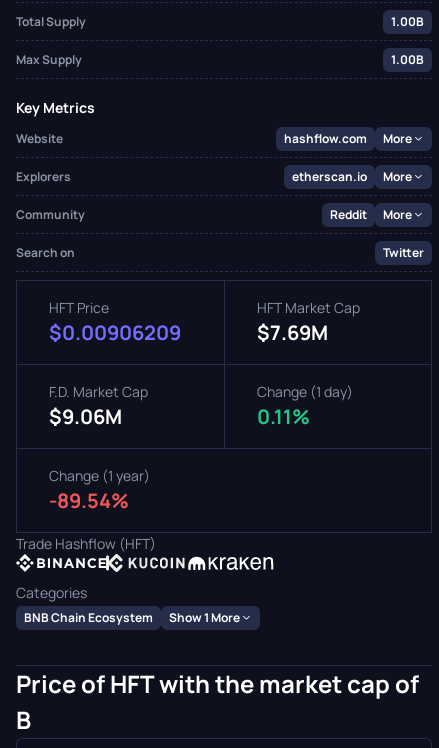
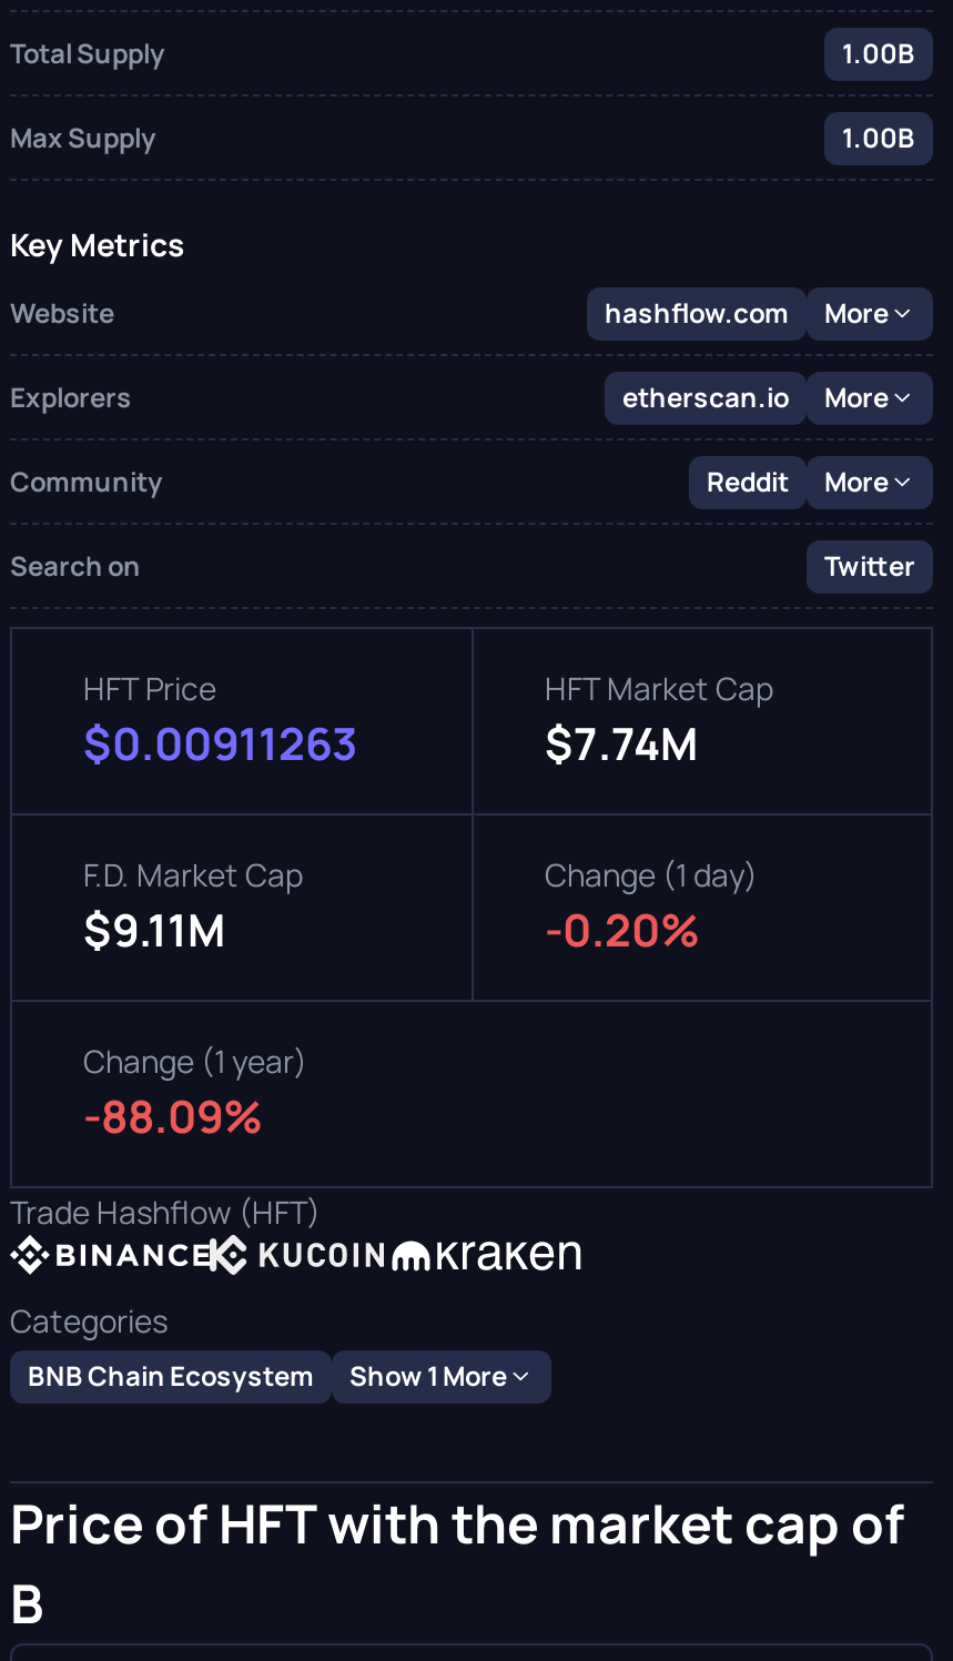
- $0.00906209
+ $0.00911263

- $7.69M
+ $7.74M

- $9.06M
+ $9.11M

- 0.11%
+ -0.20%

- -89.54%
+ -88.09%
